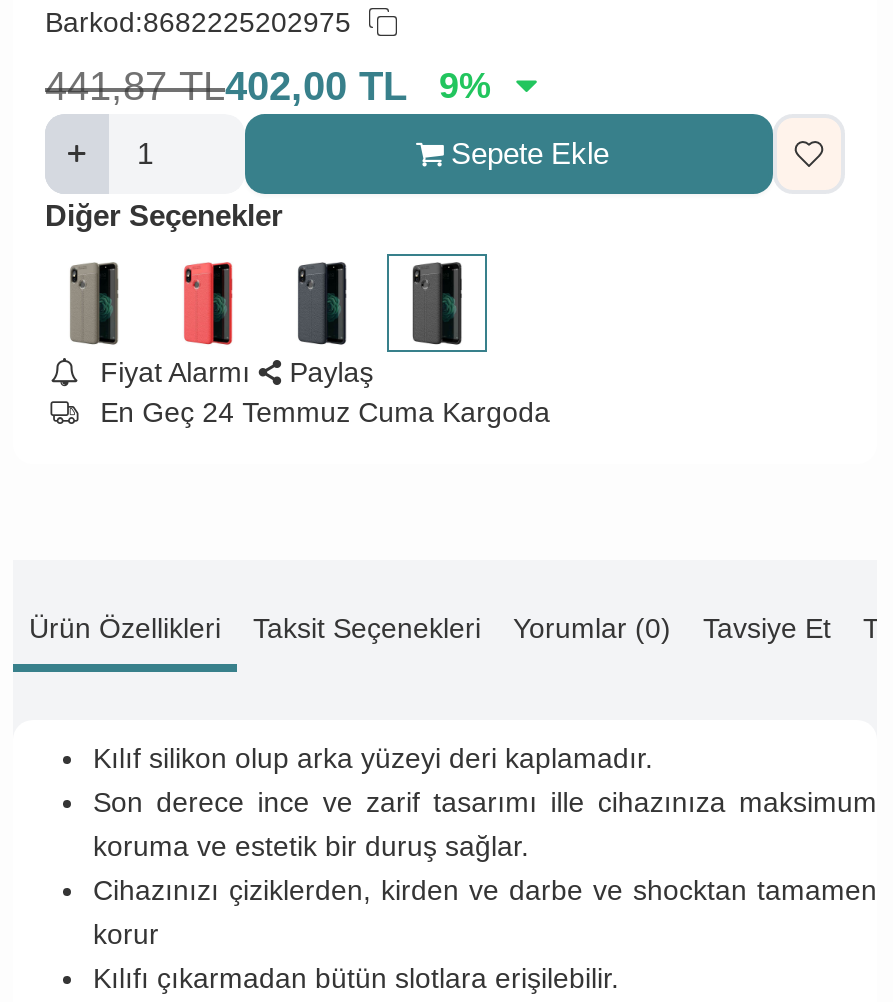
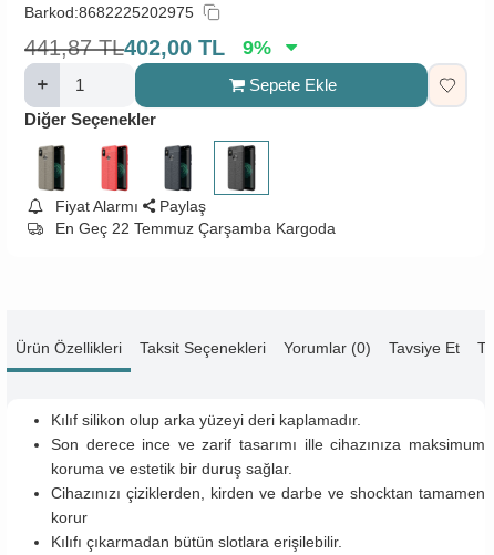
- En Geç 24 Temmuz Cuma Kargoda
+ En Geç 22 Temmuz Çarşamba Kargoda
